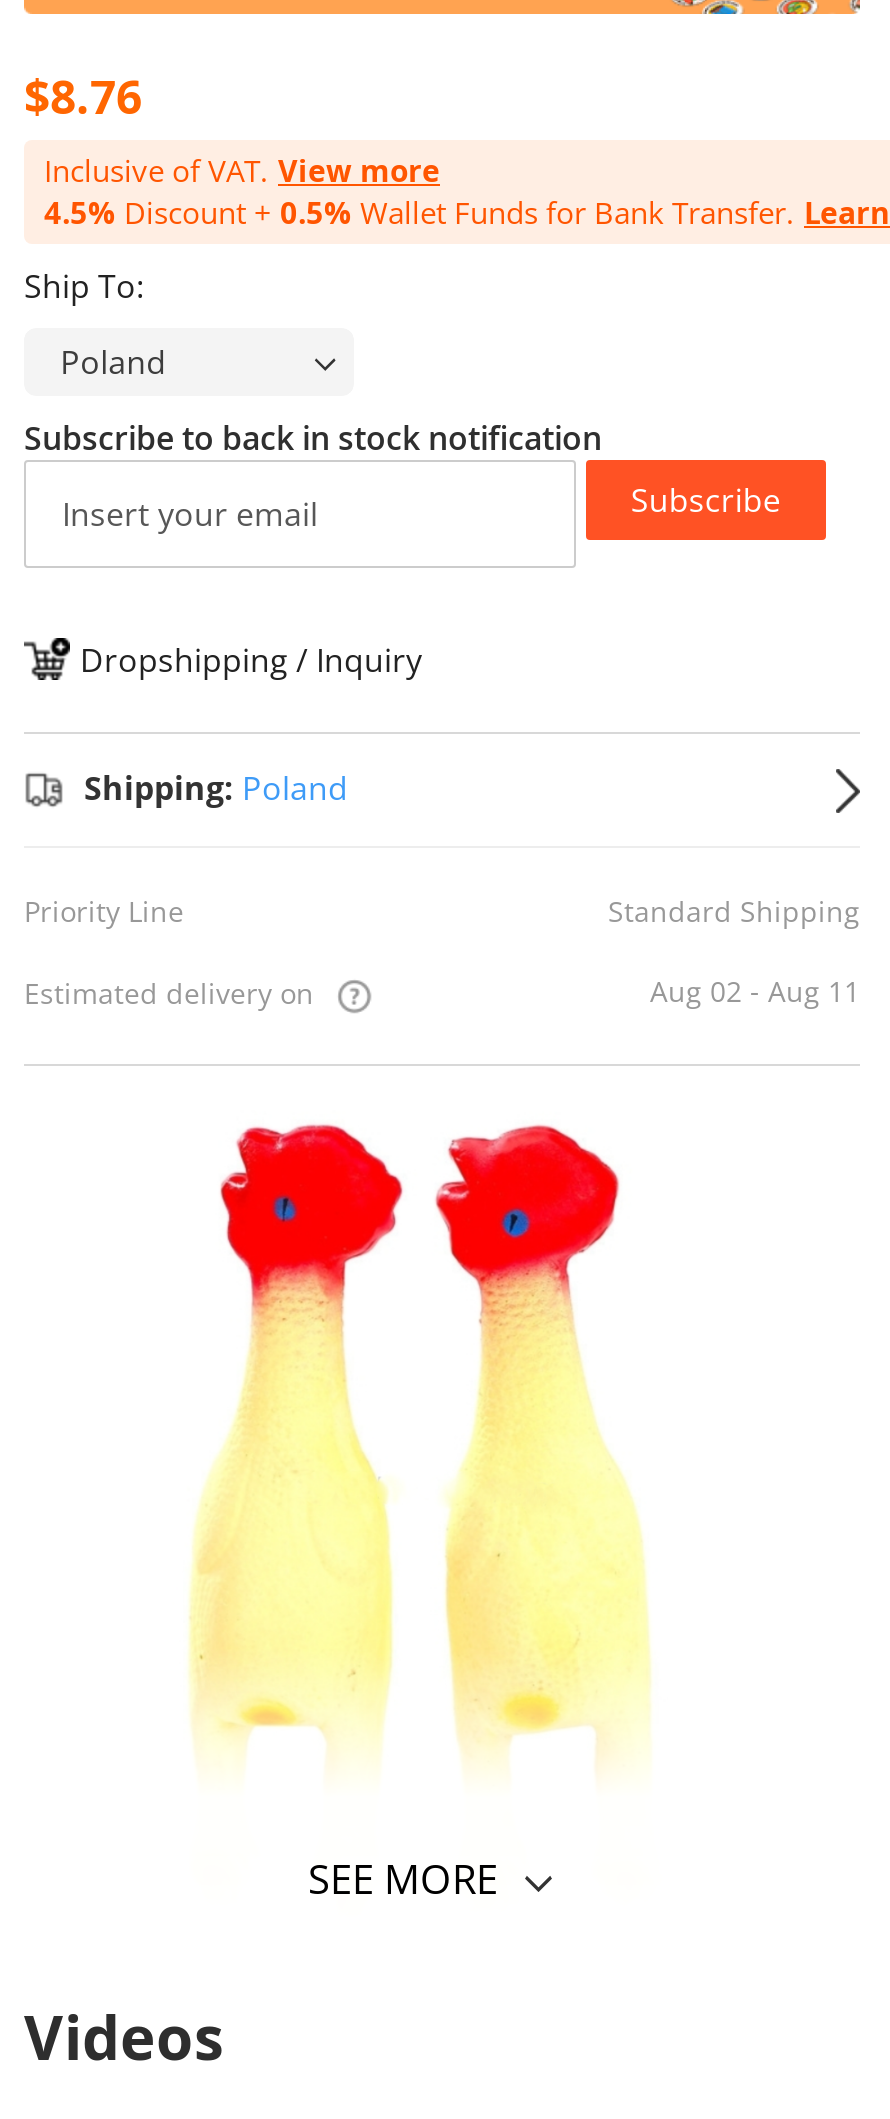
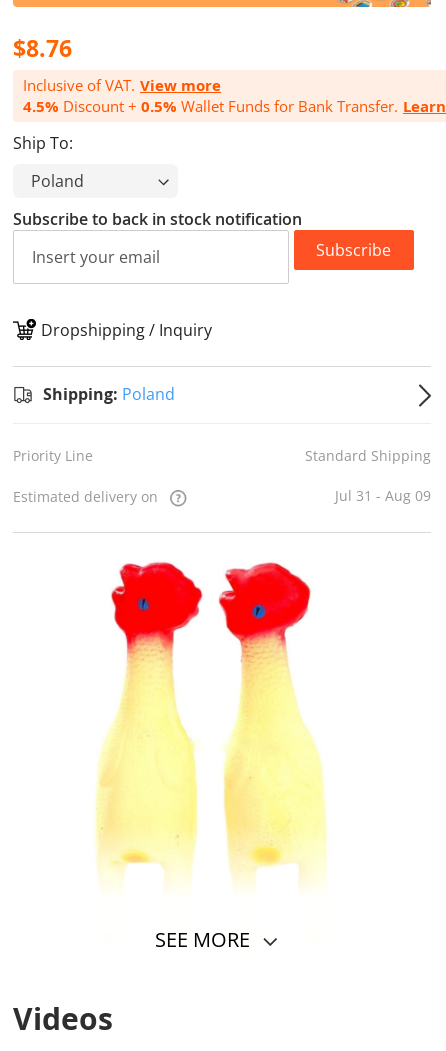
- Aug 02 - Aug 11
+ Jul 31 - Aug 09
